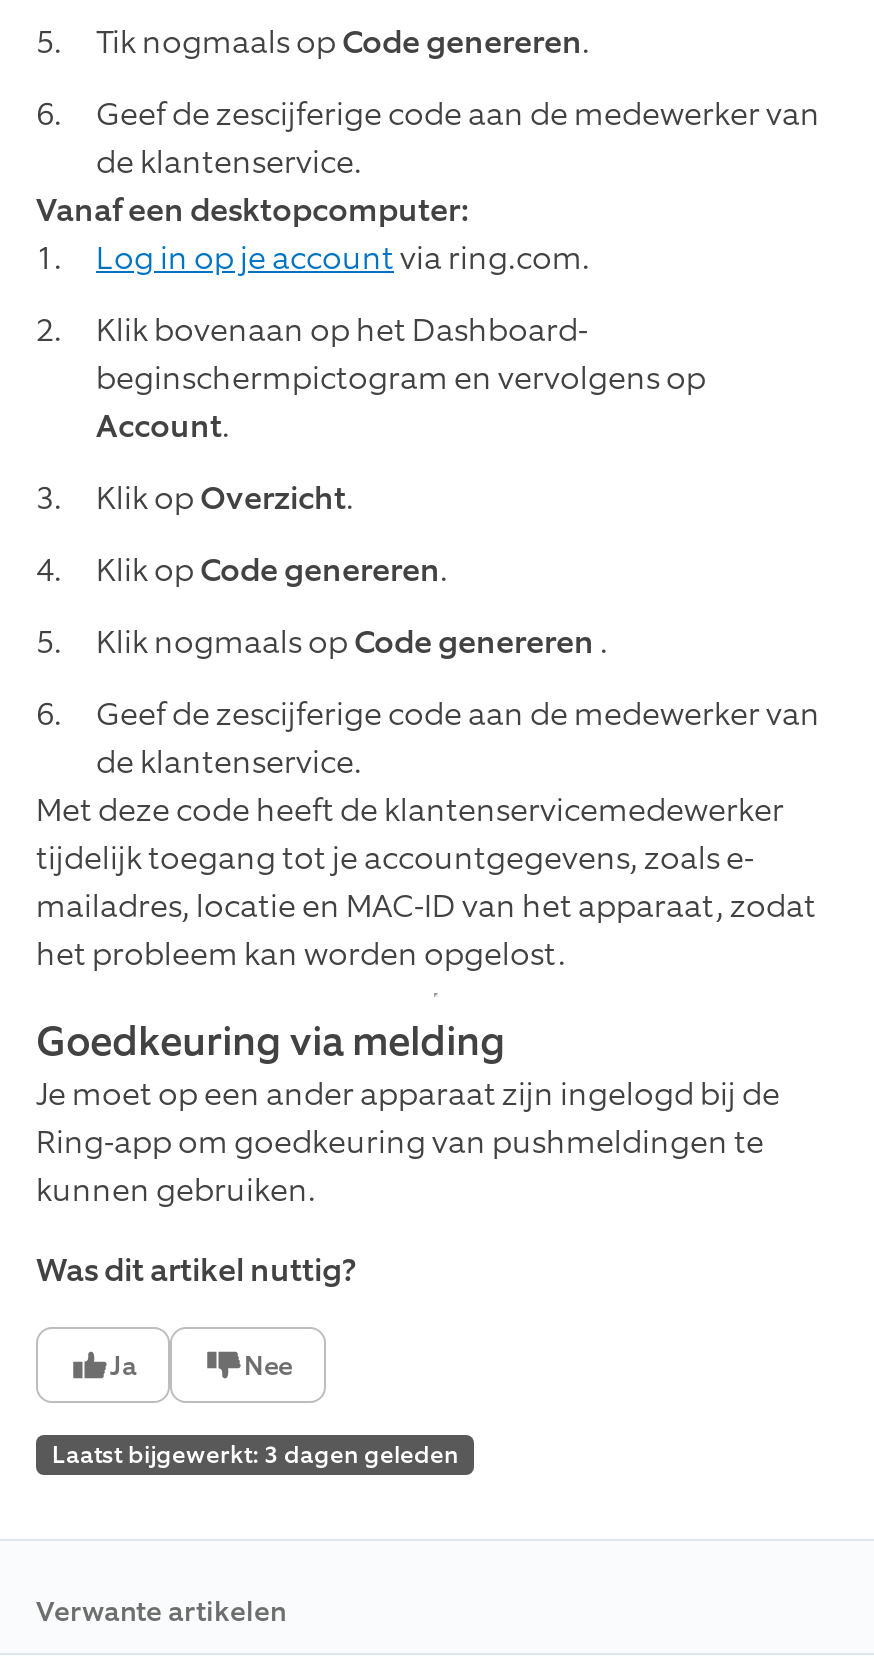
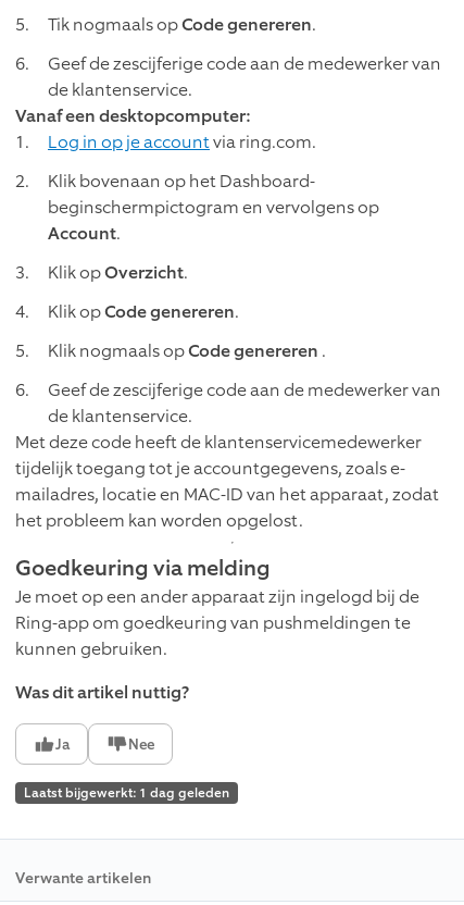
- Laatst bijgewerkt: 3 dagen geleden
+ Laatst bijgewerkt: 1 dag geleden
